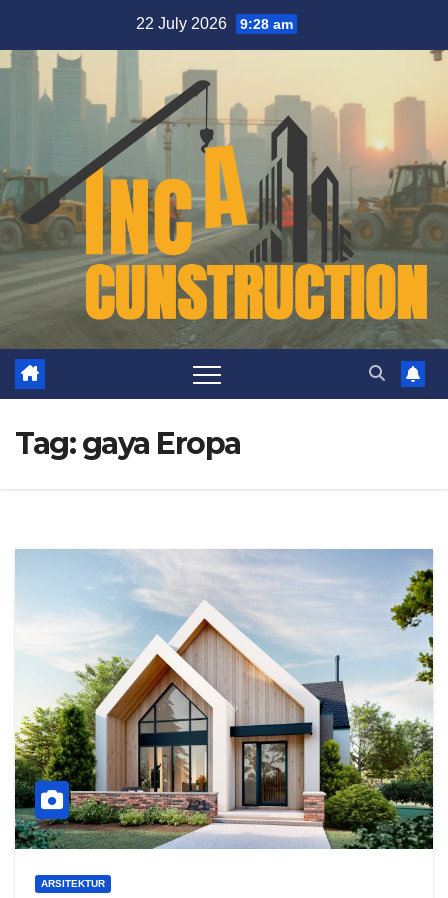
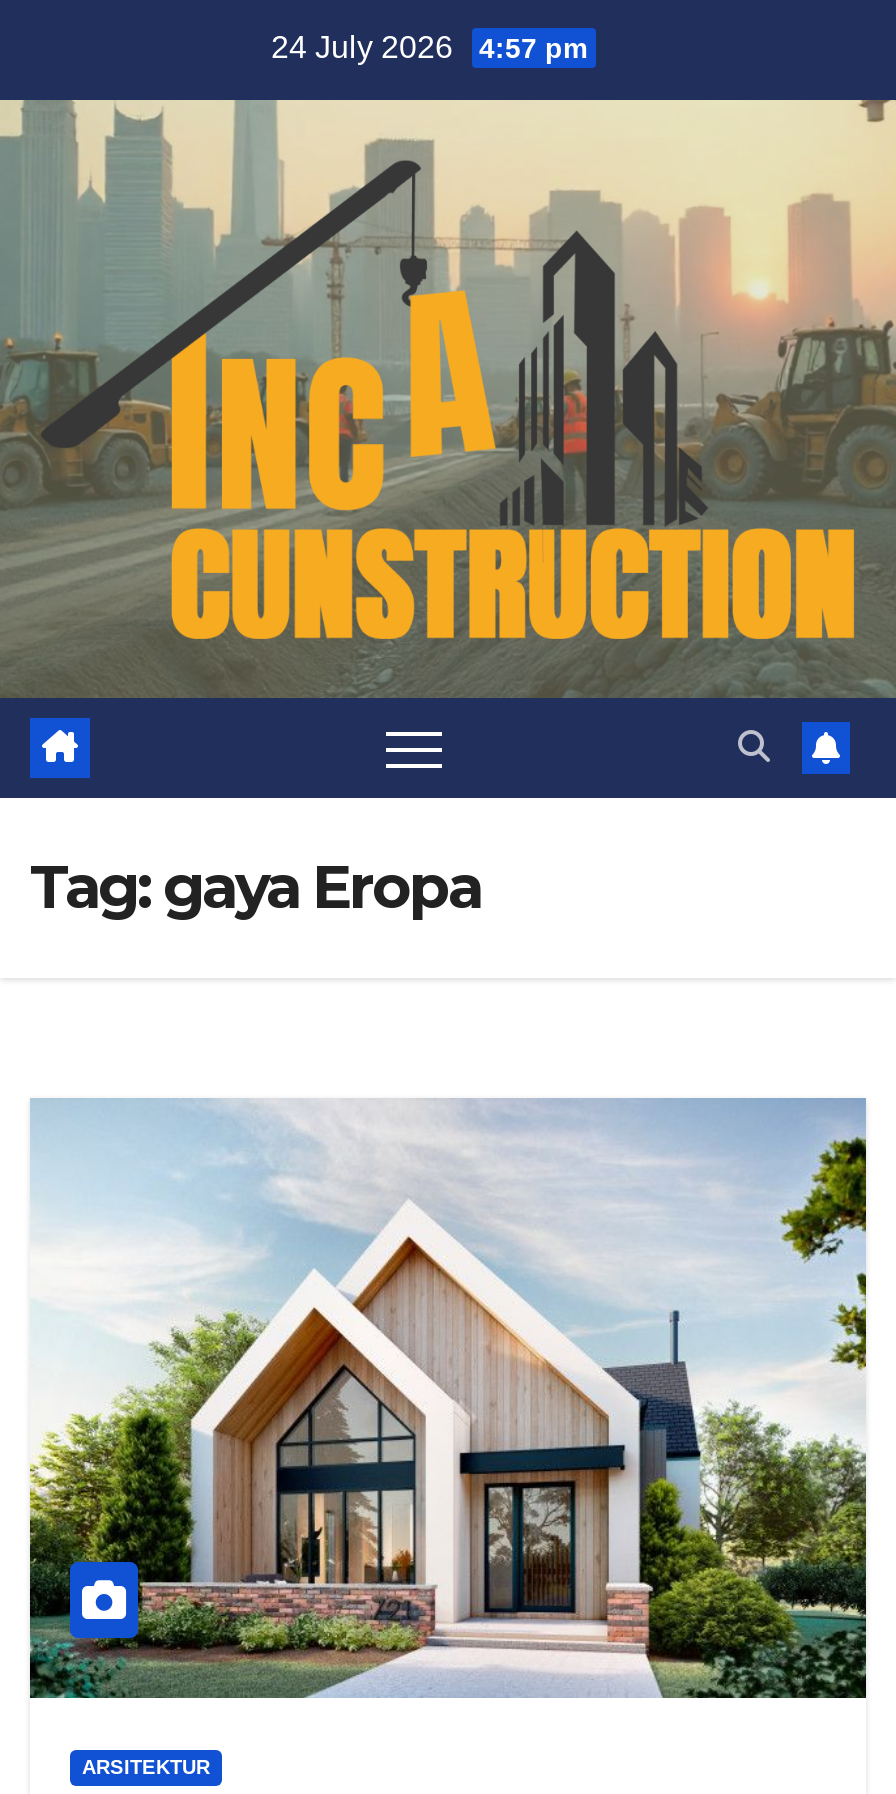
- 22 July 2026 9:28 am
+ 24 July 2026 4:57 pm
